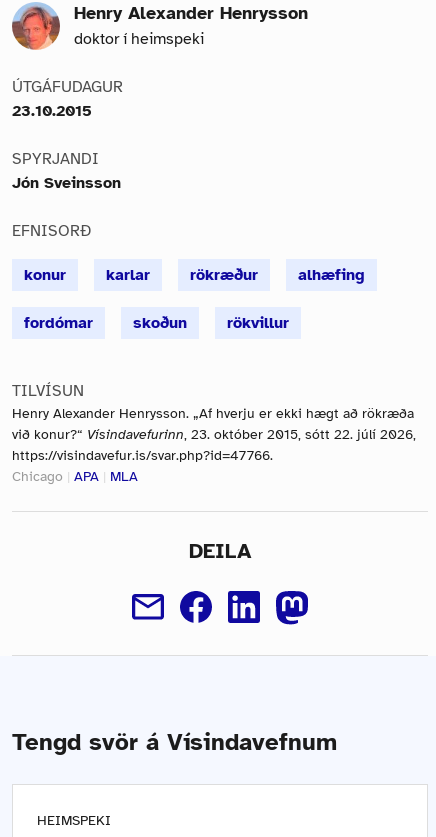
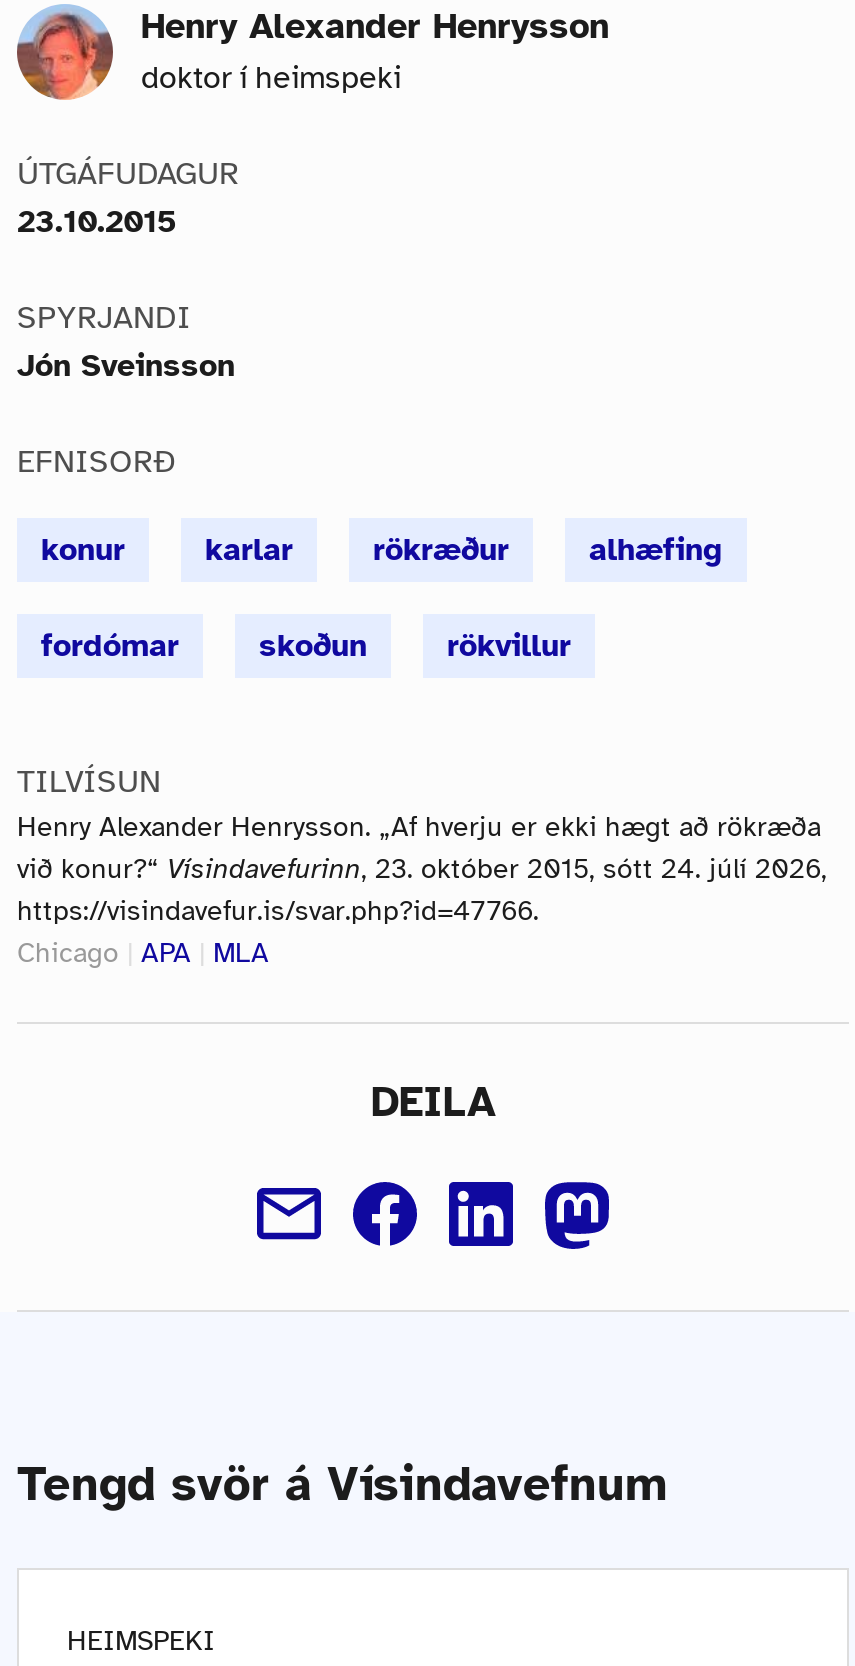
- við konur?“Vísindavefurinn, 23. október 2015, sótt 22. júlí 2026,
+ við konur?“Vísindavefurinn, 23. október 2015, sótt 24. júlí 2026,
